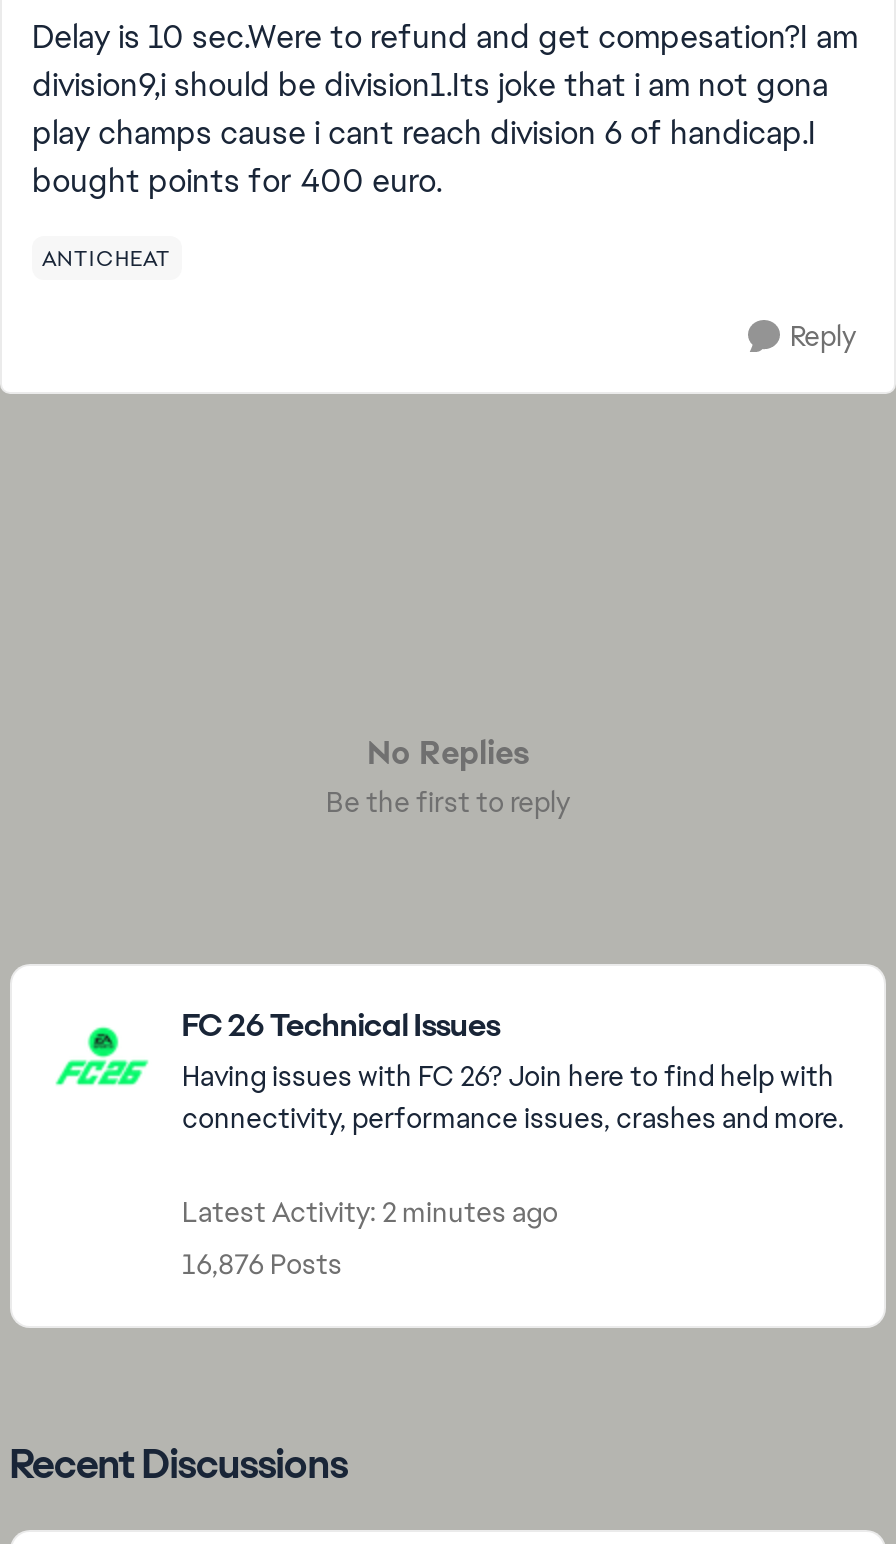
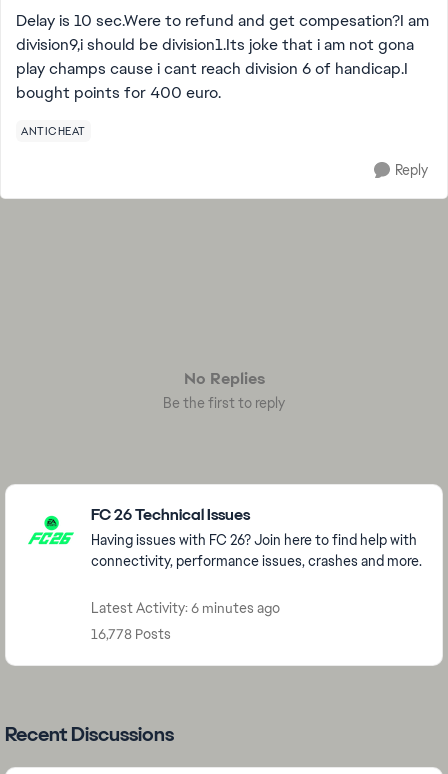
- Latest Activity: 2 minutes ago
+ Latest Activity: 6 minutes ago

- 16,876 Posts
+ 16,778 Posts
